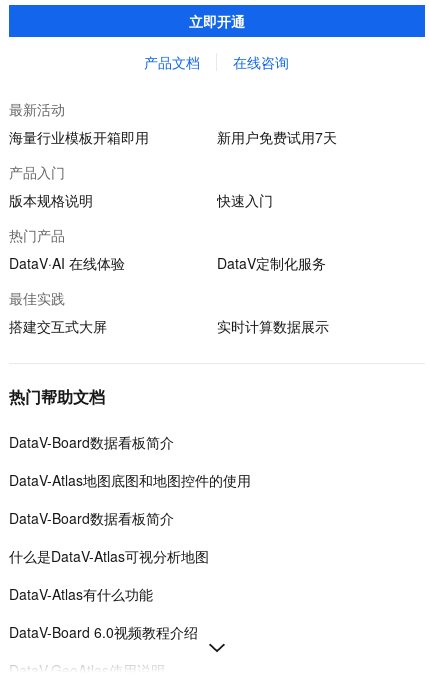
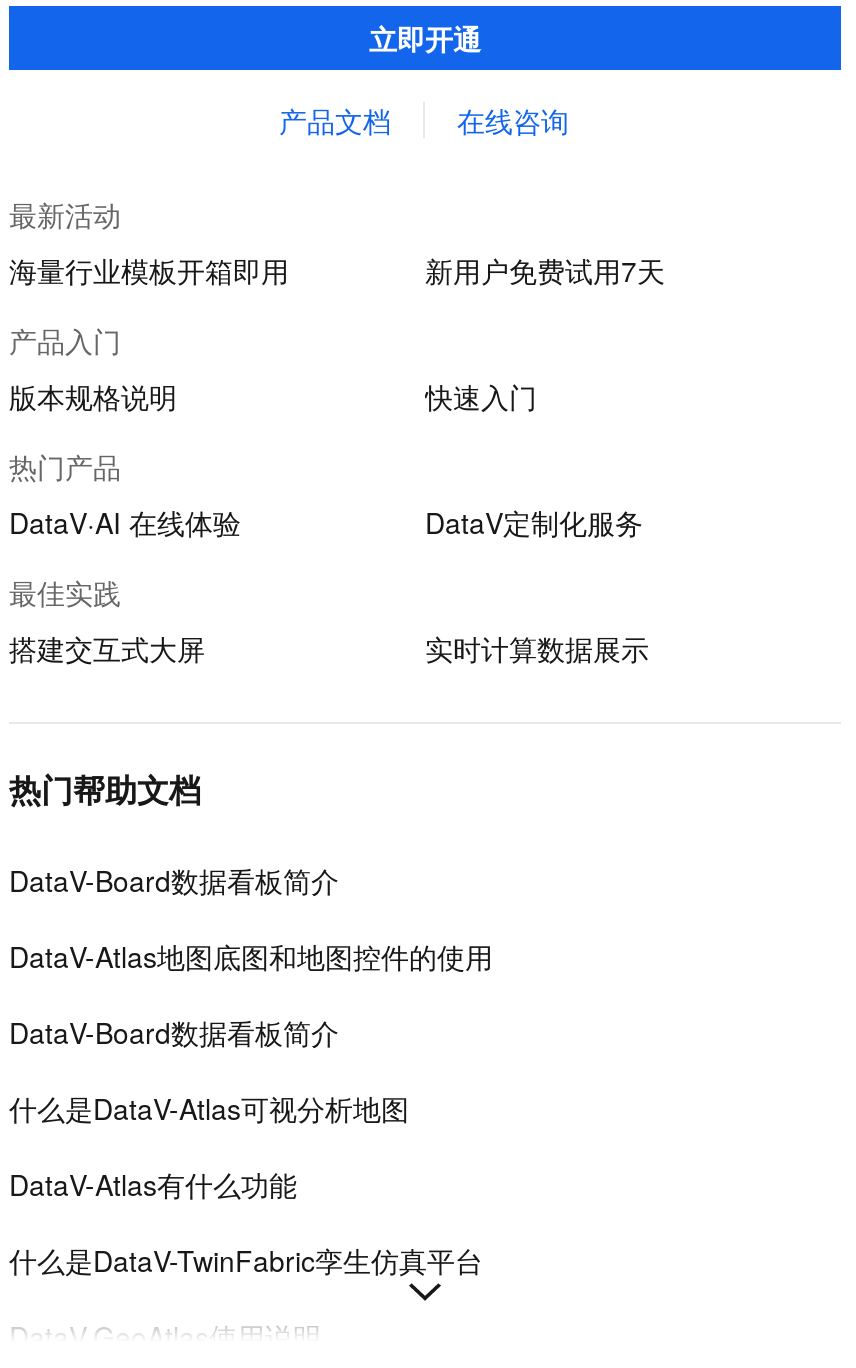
- DataV-Board 6.0视频教程介绍
+ 什么是DataV-TwinFabric孪生仿真平台
